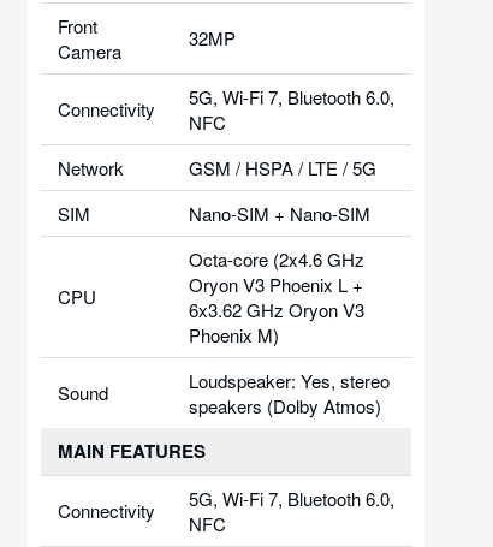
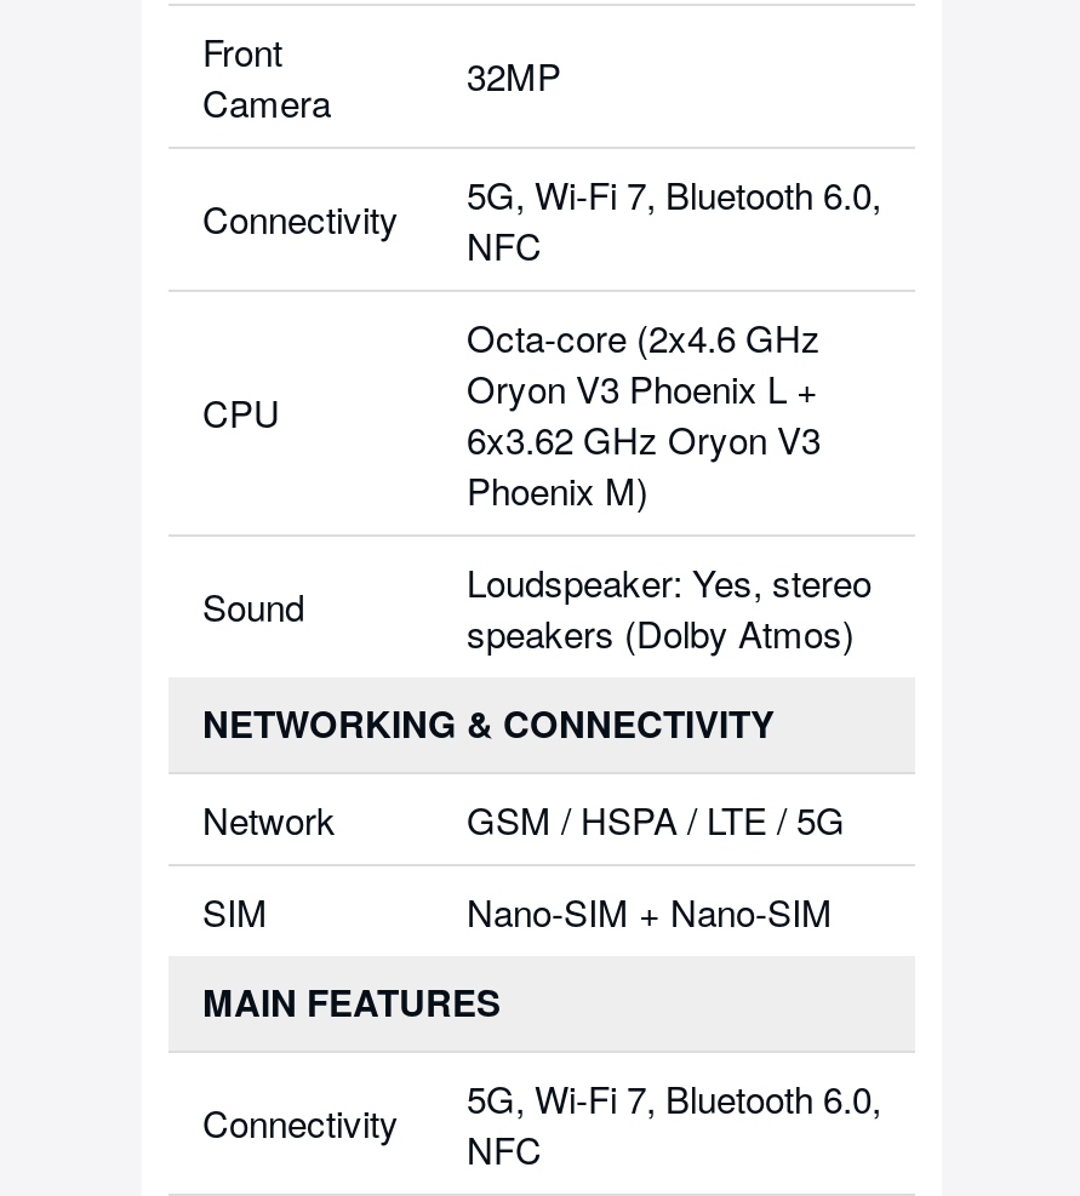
moved down: Network | GSM / HSPA / LTE / 5G | SIM | Nano-SIM + Nano-SIM

moved up: CPU | Octa-core (2x4.6 GHz | Oryon V3 Phoenix L + | 6x3.62 GHz Oryon V3 | Phoenix M) | Sound | Loudspeaker: Yes, stereo | speakers (Dolby Atmos)

+ NETWORKING & CONNECTIVITY
